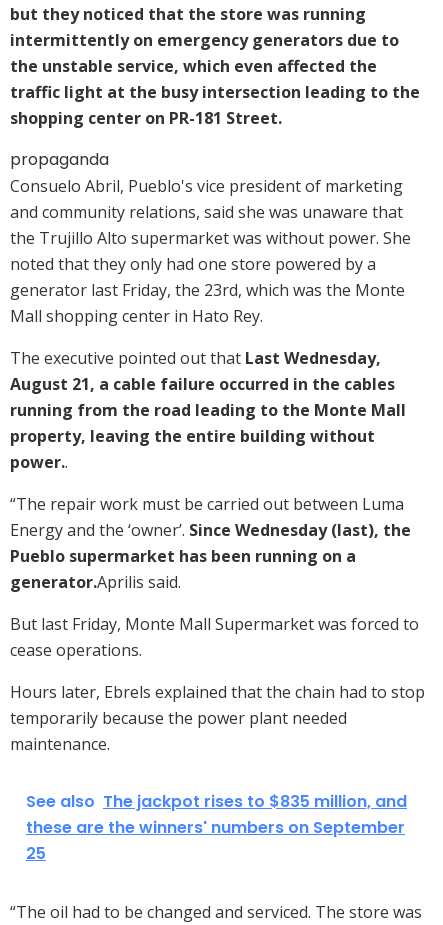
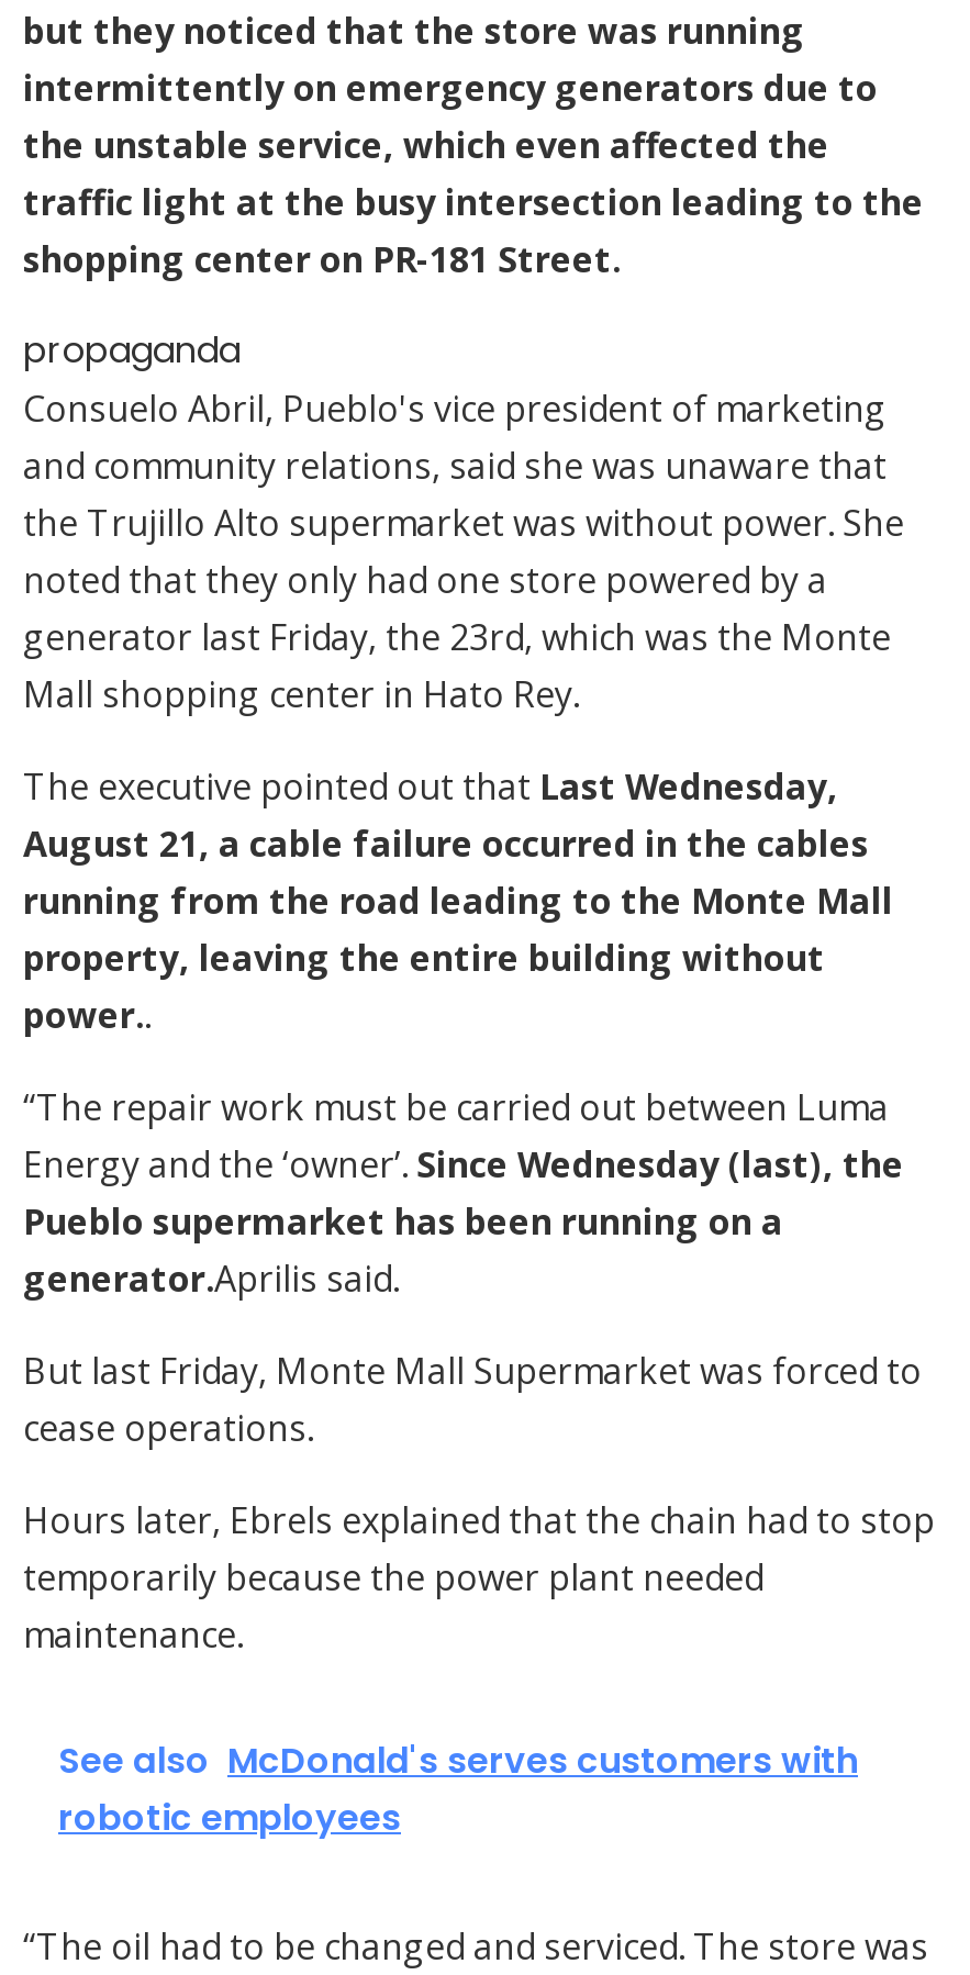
- See also The jackpot rises to $835 million, and
- these are the winners' numbers on September
- 25
+ See also McDonald's serves customers with
+ robotic employees
